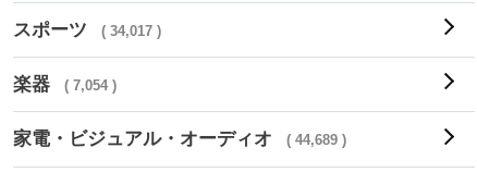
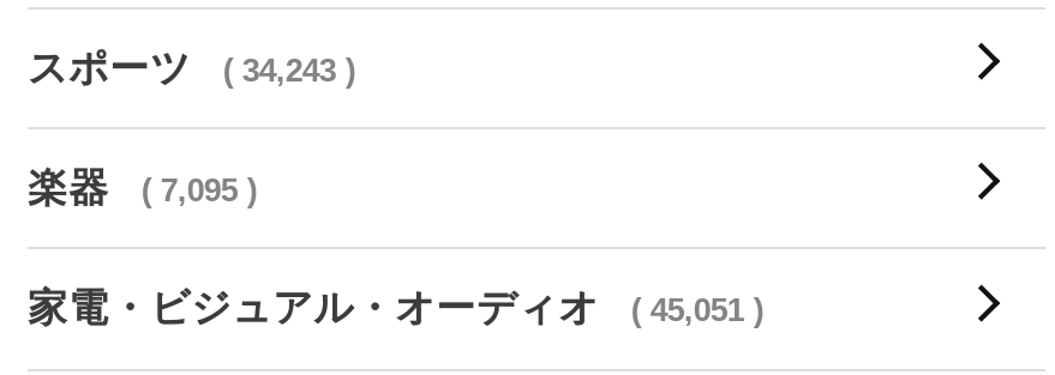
- スポーツ ( 34,017 )
+ スポーツ ( 34,243 )

- 楽器 ( 7,054 )
+ 楽器 ( 7,095 )

- 家電・ビジュアル・オーディオ ( 44,689 )
+ 家電・ビジュアル・オーディオ ( 45,051 )
